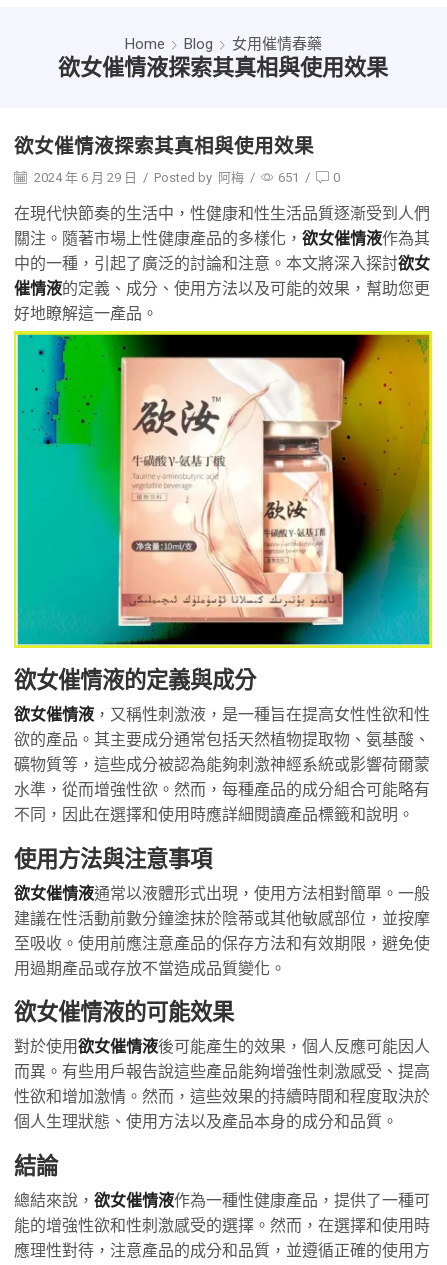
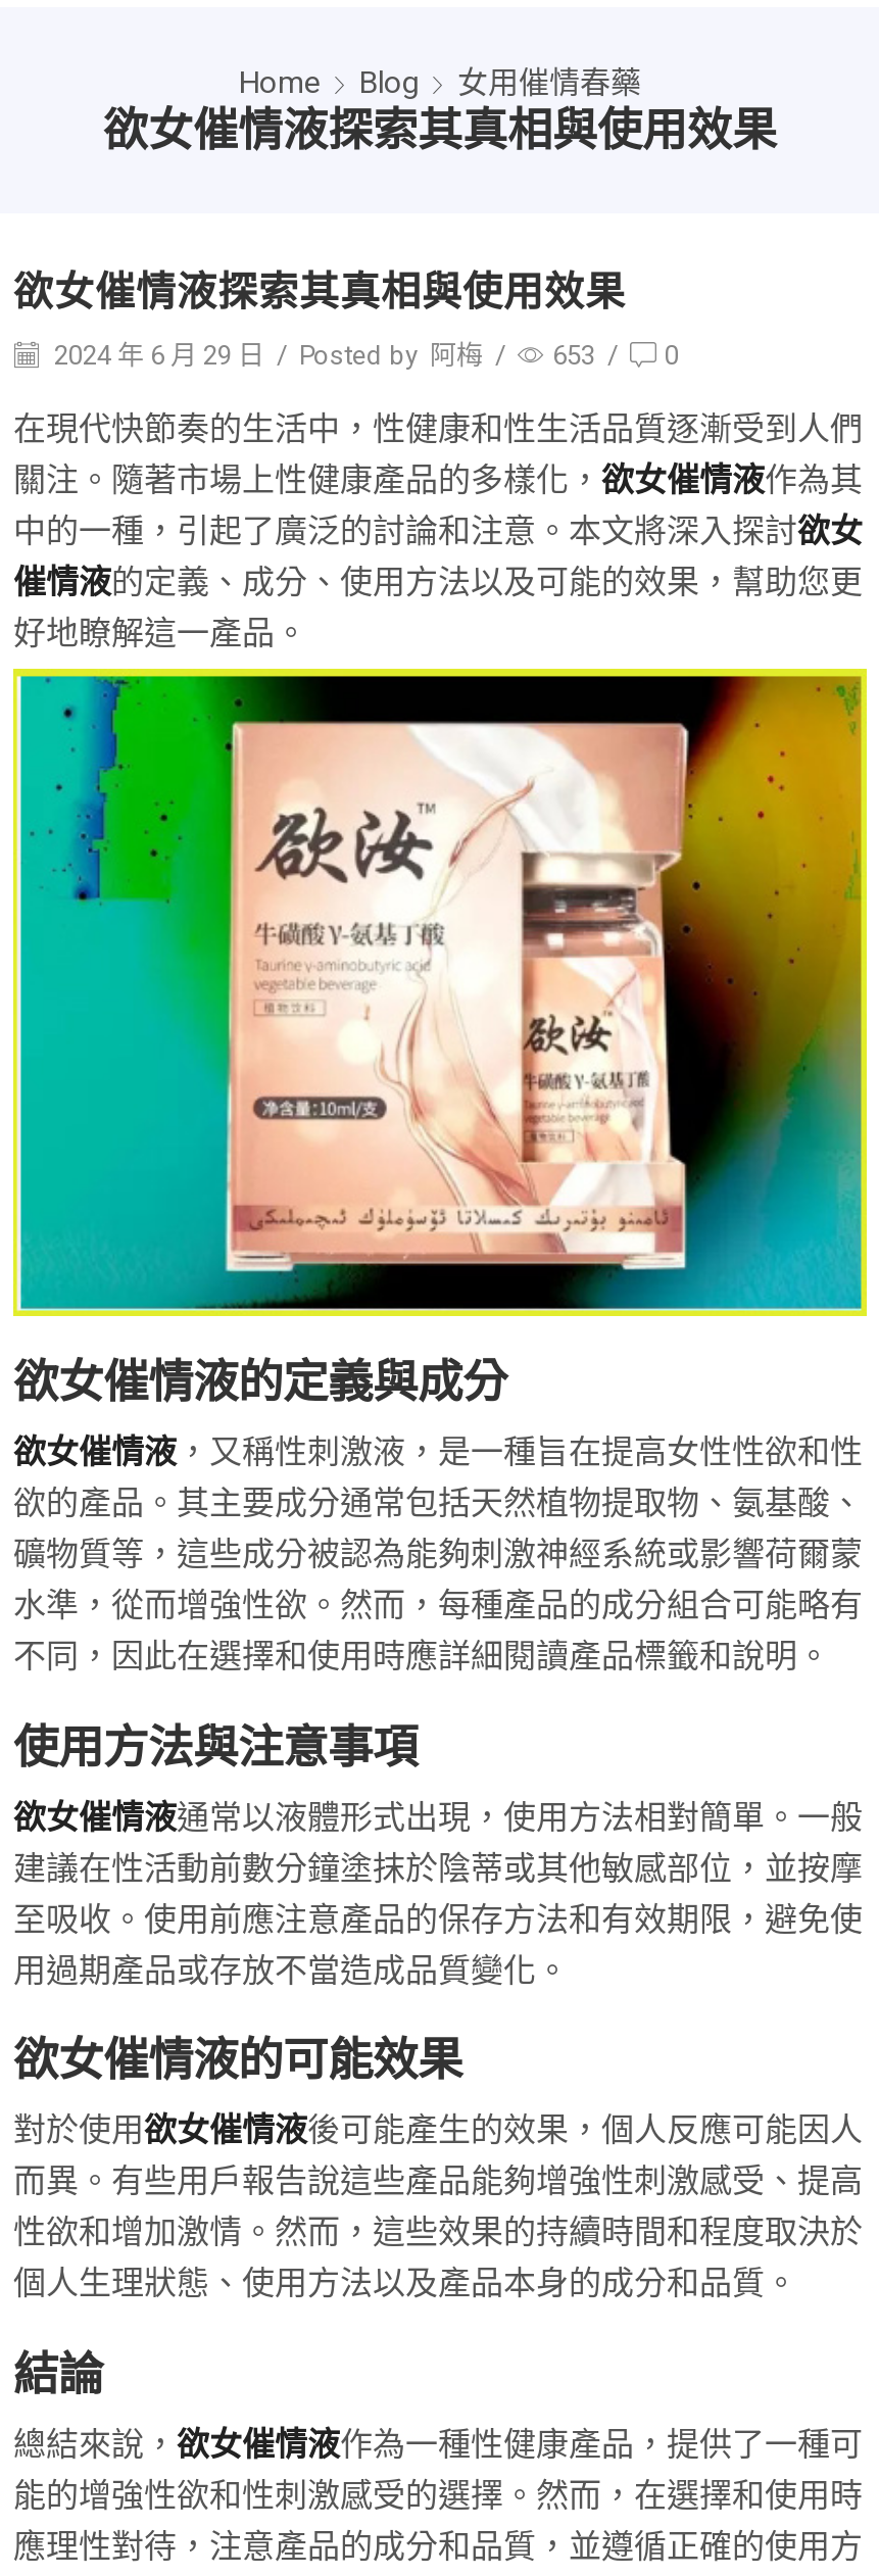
- 2024 年 6 月 29 日 / Posted by 阿梅 / 651 / 0
+ 2024 年 6 月 29 日 / Posted by 阿梅 / 653 / 0
